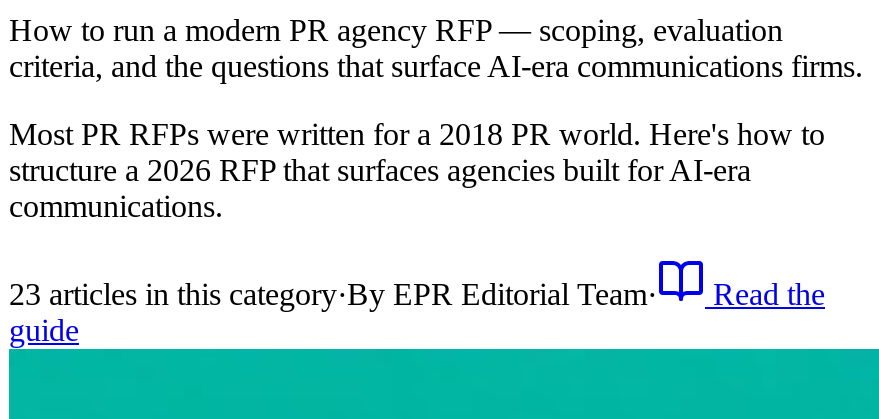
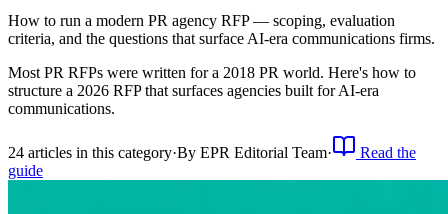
- 23 articles in this category·By EPR Editorial Team·
+ 24 articles in this category·By EPR Editorial Team·
